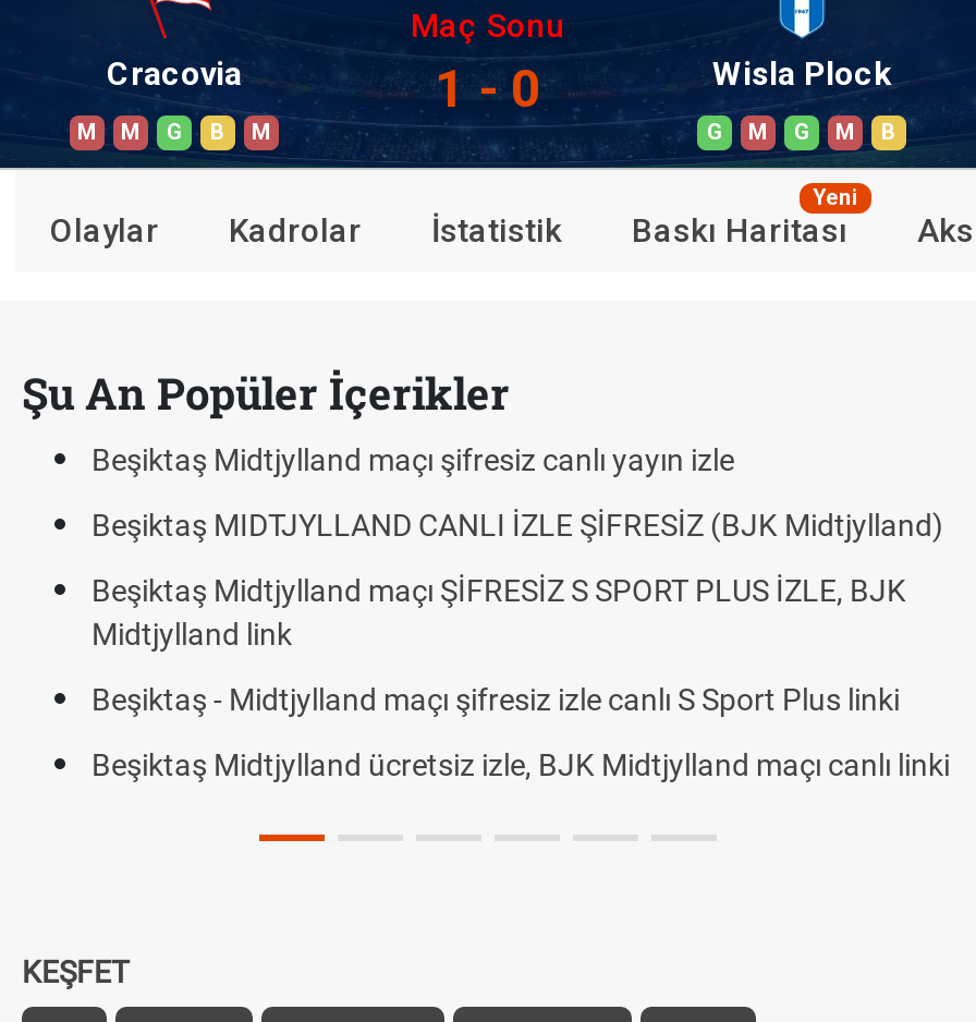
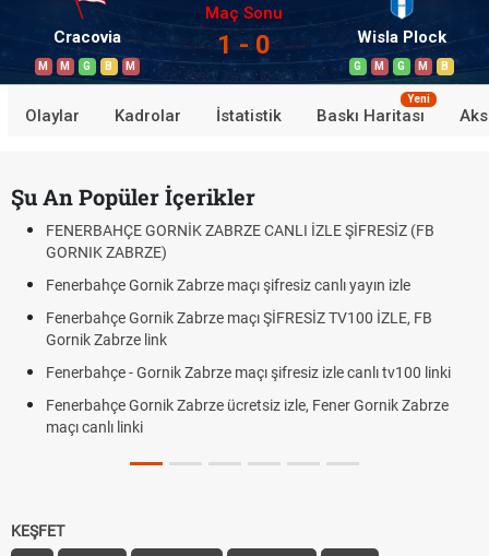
- Beşiktaş Midtjylland maçı şifresiz canlı yayın izle
+ FENERBAHÇE GORNİK ZABRZE CANLI İZLE ŞİFRESİZ (FB
+ GORNIK ZABRZE)

- Beşiktaş MIDTJYLLAND CANLI İZLE ŞİFRESİZ (BJK Midtjylland)
+ Fenerbahçe Gornik Zabrze maçı şifresiz canlı yayın izle

- Beşiktaş Midtjylland maçı ŞİFRESİZ S SPORT PLUS İZLE, BJK
- Midtjylland link
+ Fenerbahçe Gornik Zabrze maçı ŞİFRESİZ TV100 İZLE, FB
+ Gornik Zabrze link

- Beşiktaş - Midtjylland maçı şifresiz izle canlı S Sport Plus linki
+ Fenerbahçe - Gornik Zabrze maçı şifresiz izle canlı tv100 linki

- Beşiktaş Midtjylland ücretsiz izle, BJK Midtjylland maçı canlı linki
+ Fenerbahçe Gornik Zabrze ücretsiz izle, Fener Gornik Zabrze
+ maçı canlı linki
